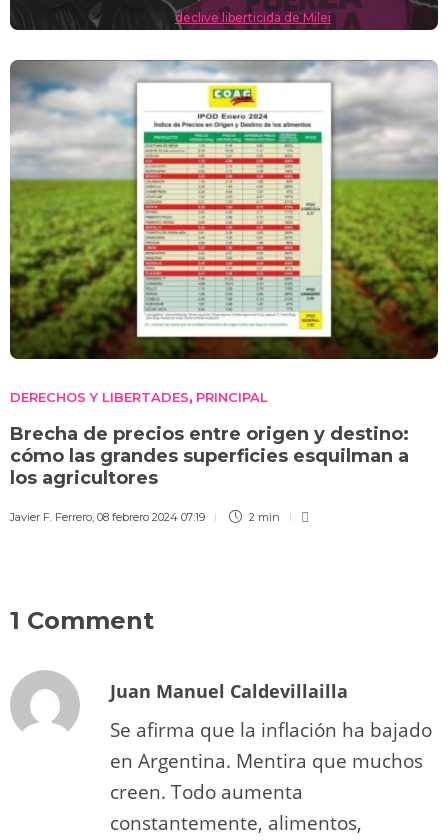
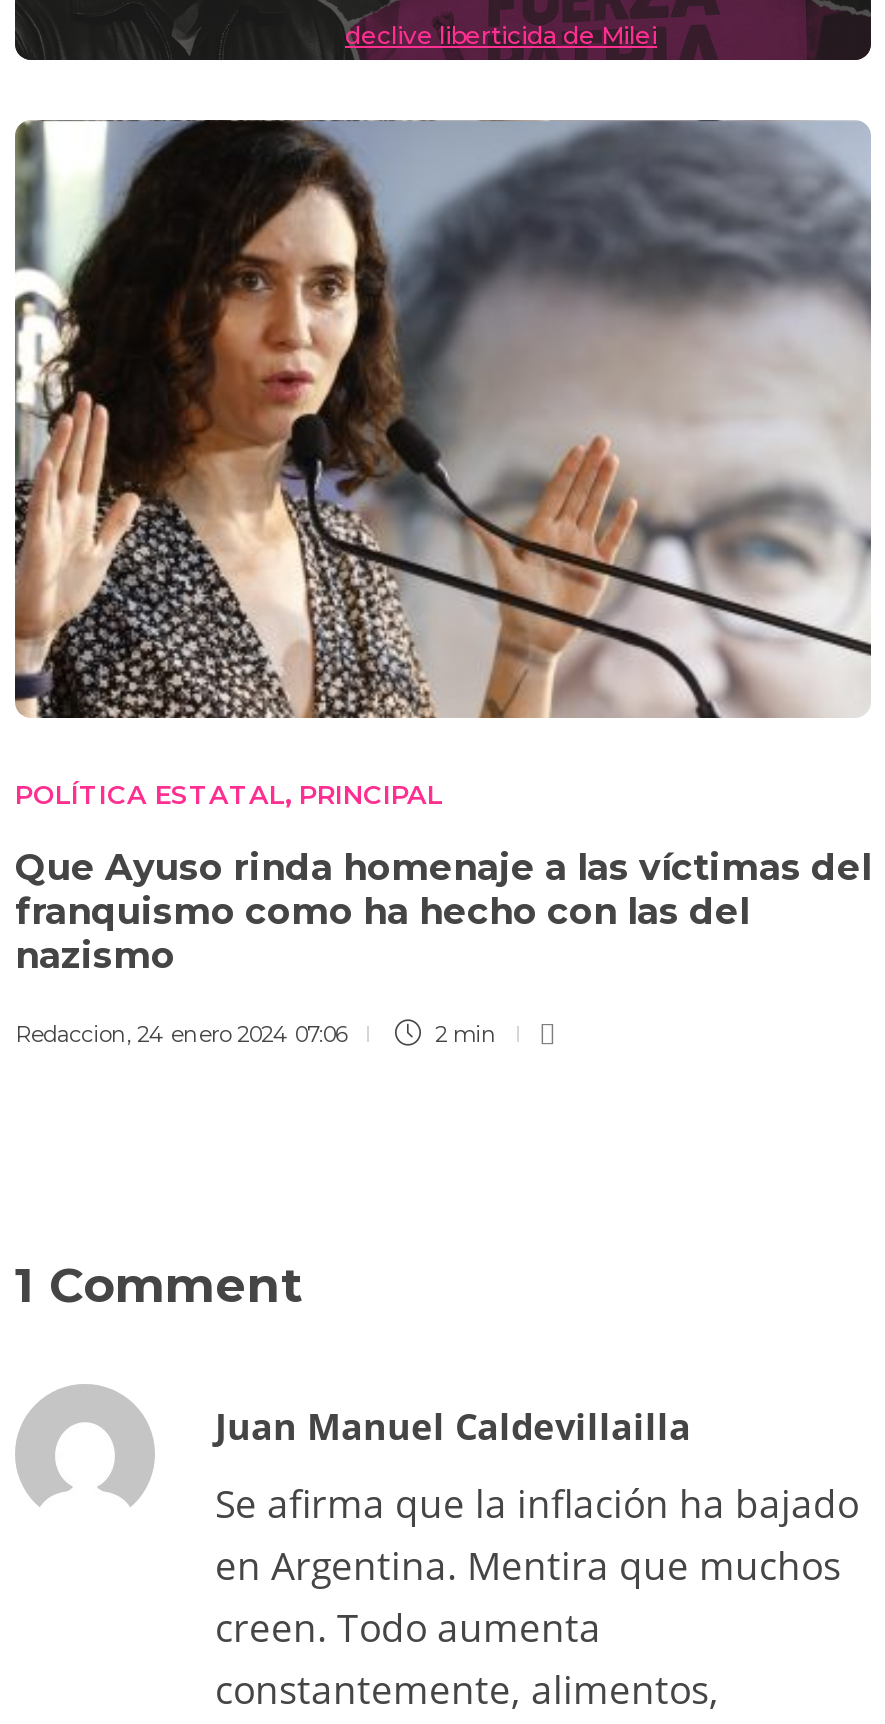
- [image]
- DERECHOS Y LIBERTADES, PRINCIPAL
+ [image]
+ POLÍTICA ESTATAL, PRINCIPAL

- Brecha de precios entre origen y destino:
- cómo las grandes superficies esquilman a
- los agricultores
+ Que Ayuso rinda homenaje a las víctimas del
+ franquismo como ha hecho con las del
+ nazismo

- Javier F. Ferrero, 08 febrero 2024 07:19
+ Redaccion, 24 enero 2024 07:06
